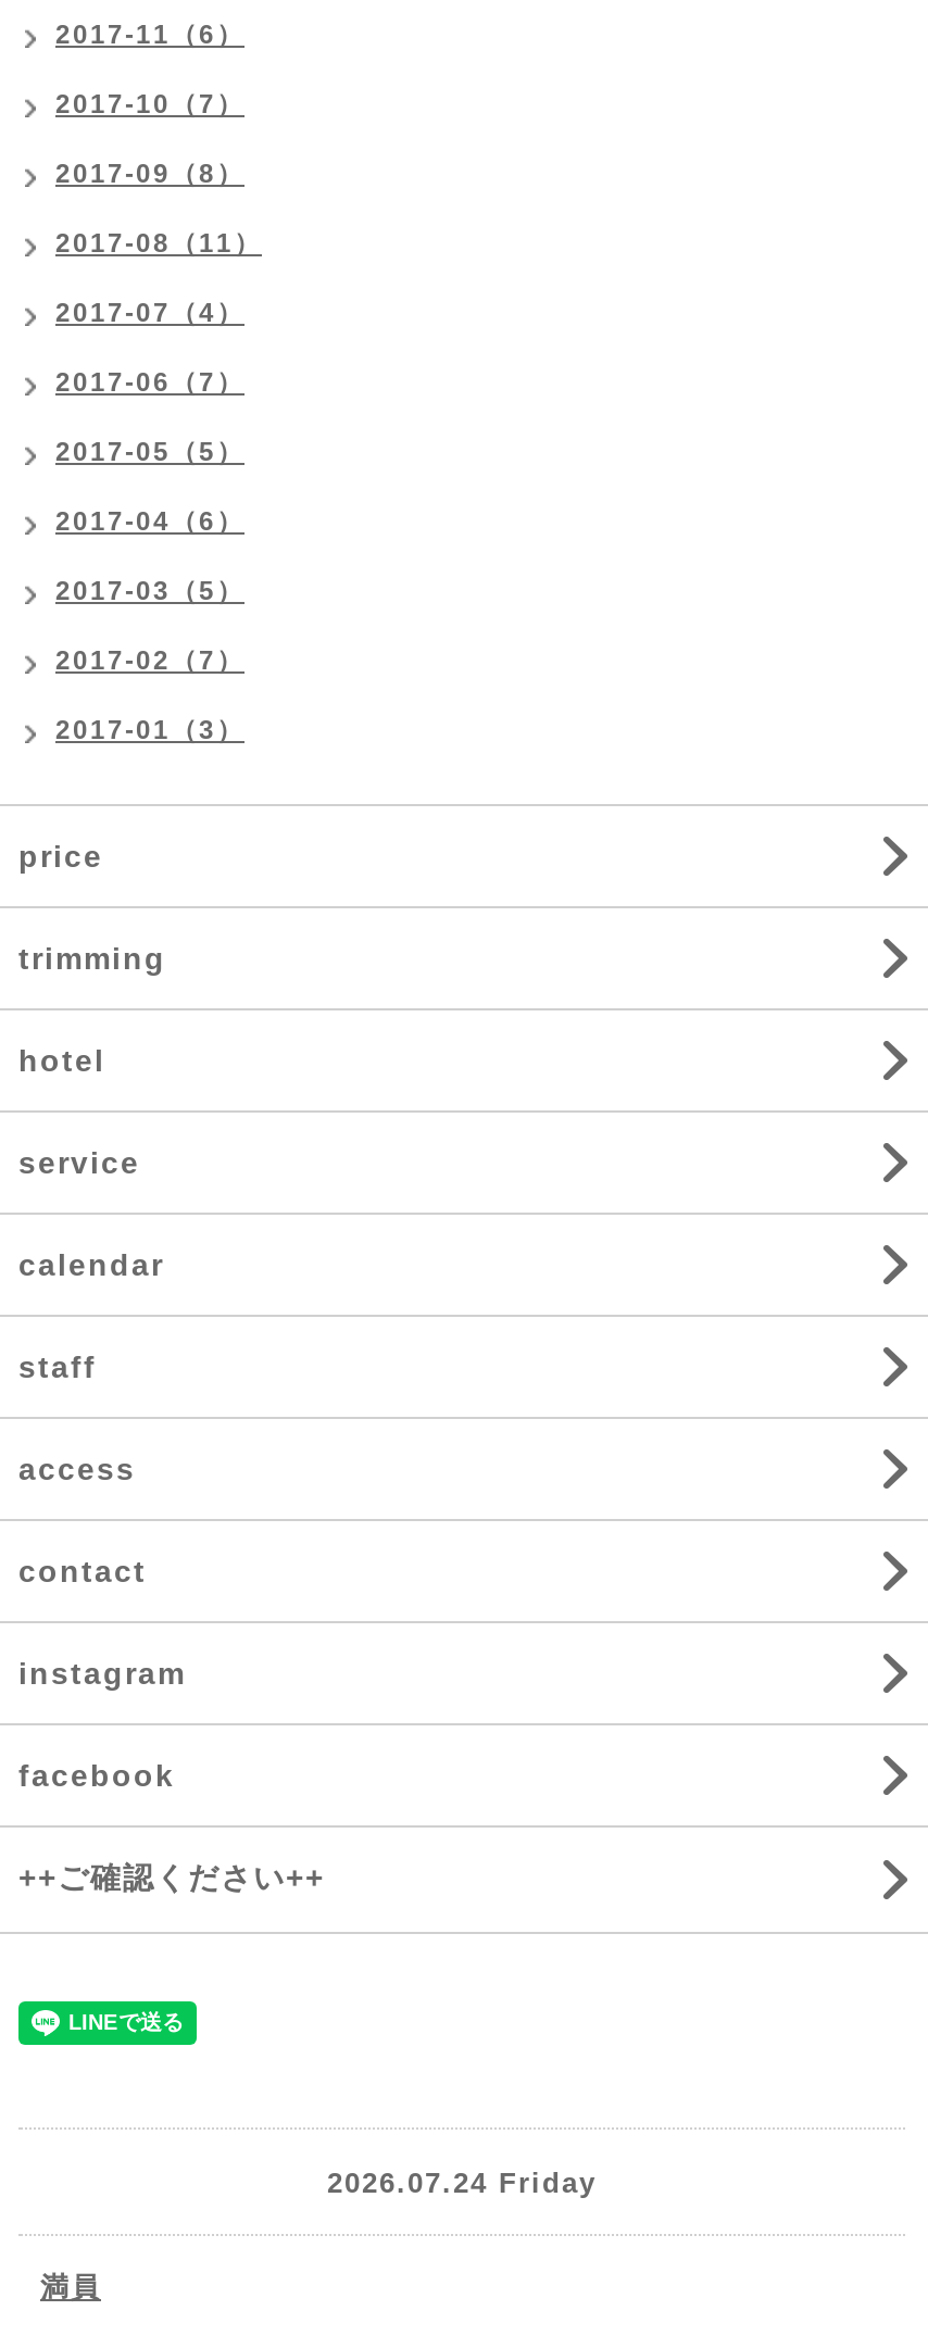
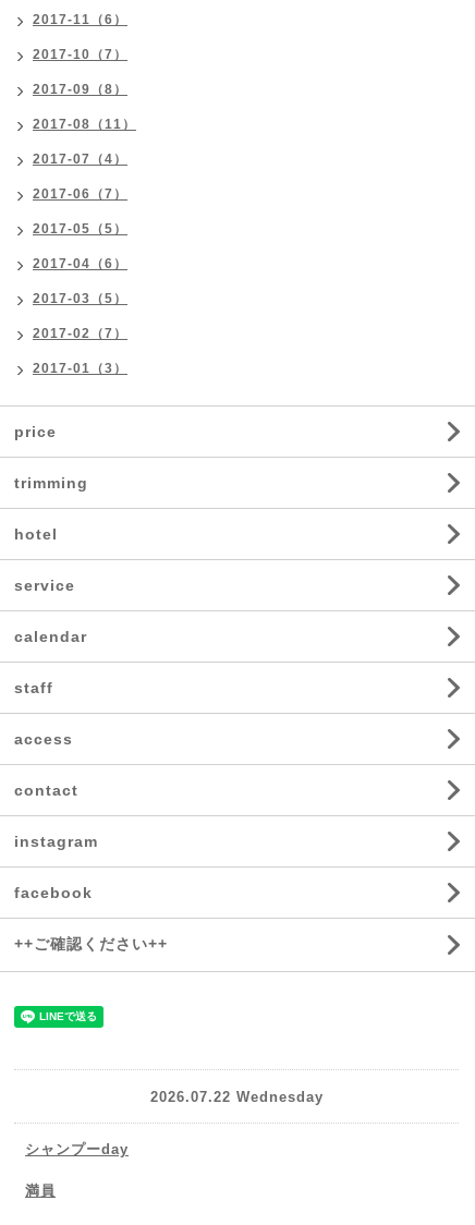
- 2026.07.24 Friday
+ 2026.07.22 Wednesday
+ シャンプーday
